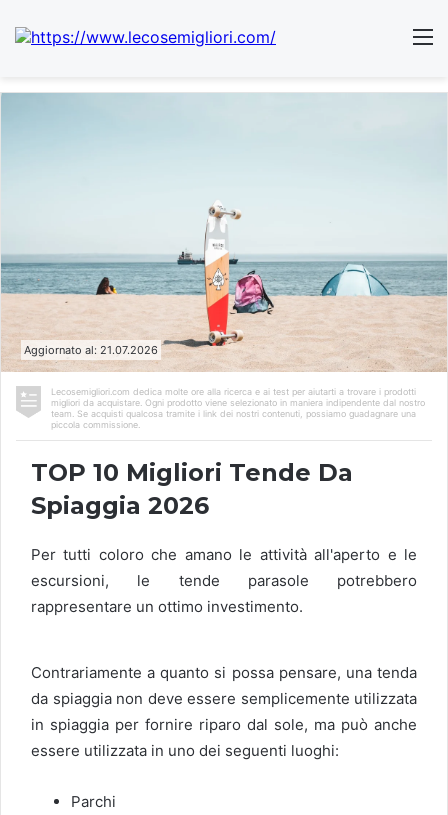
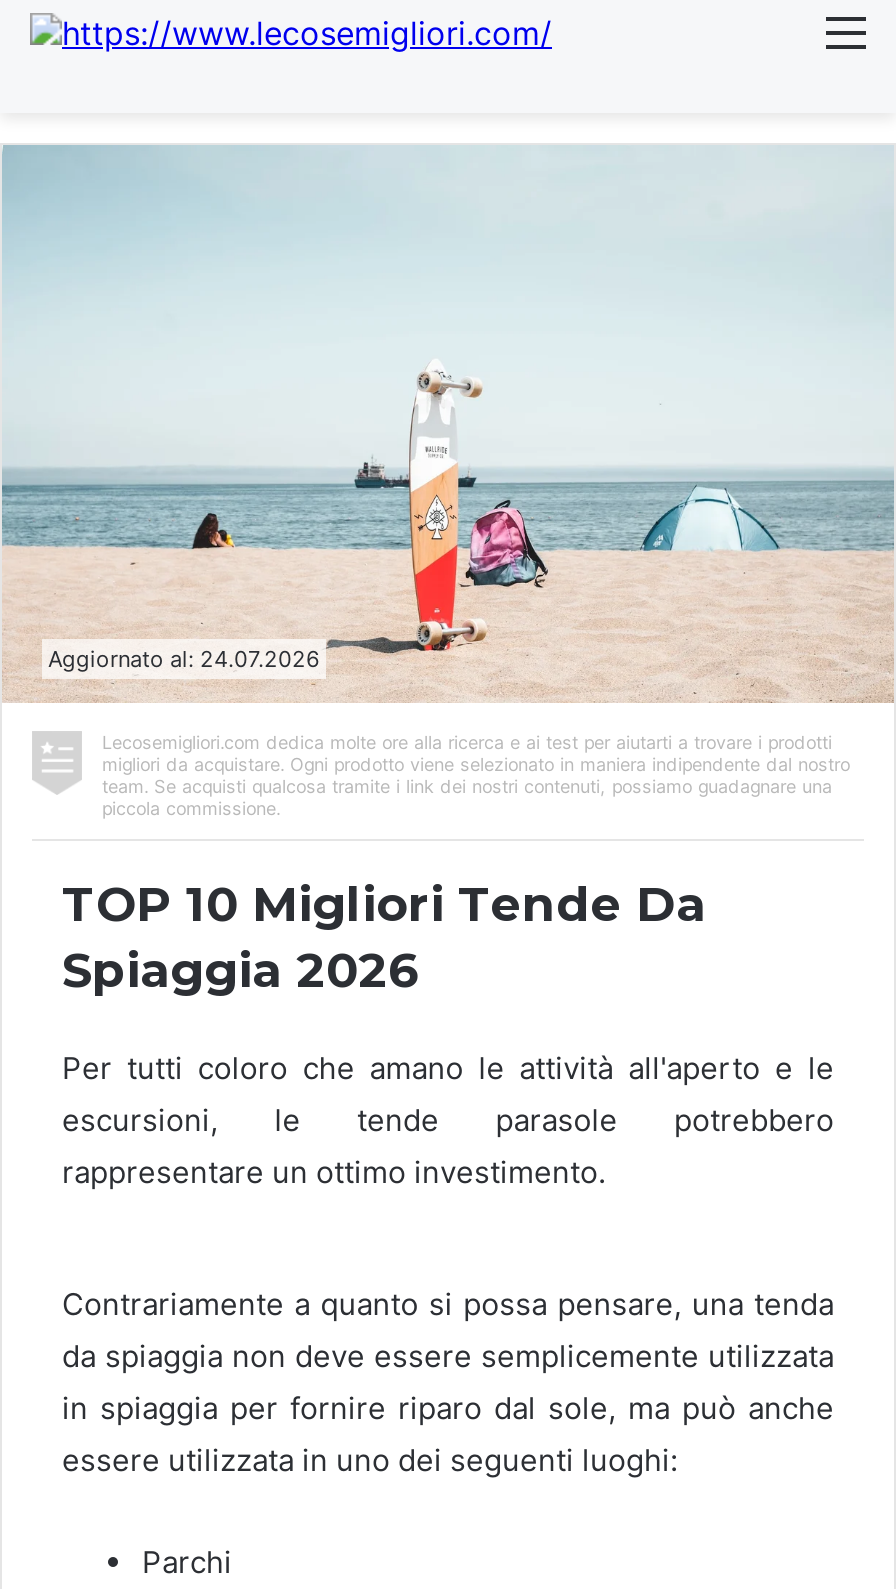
- Aggiornato al: 21.07.2026
+ Aggiornato al: 24.07.2026
